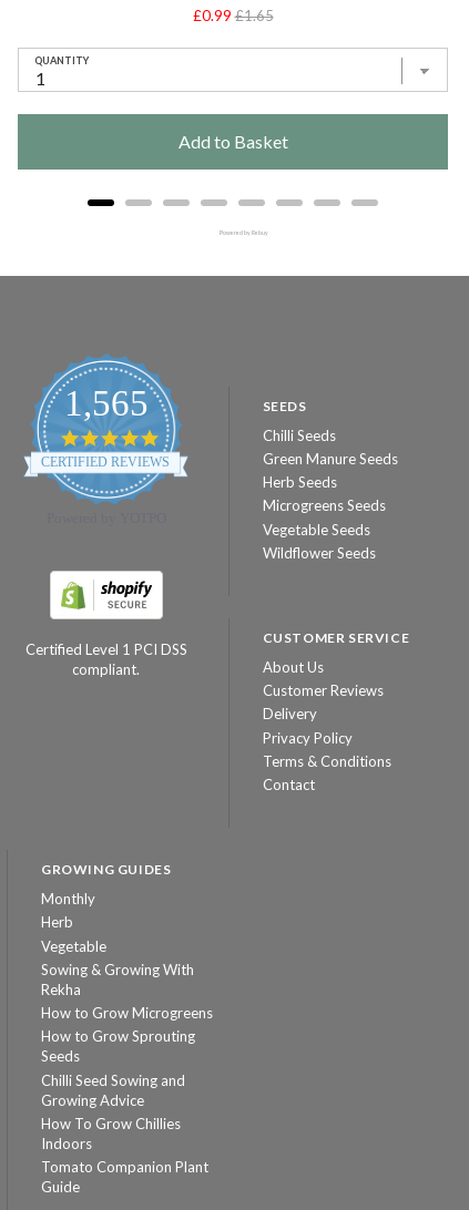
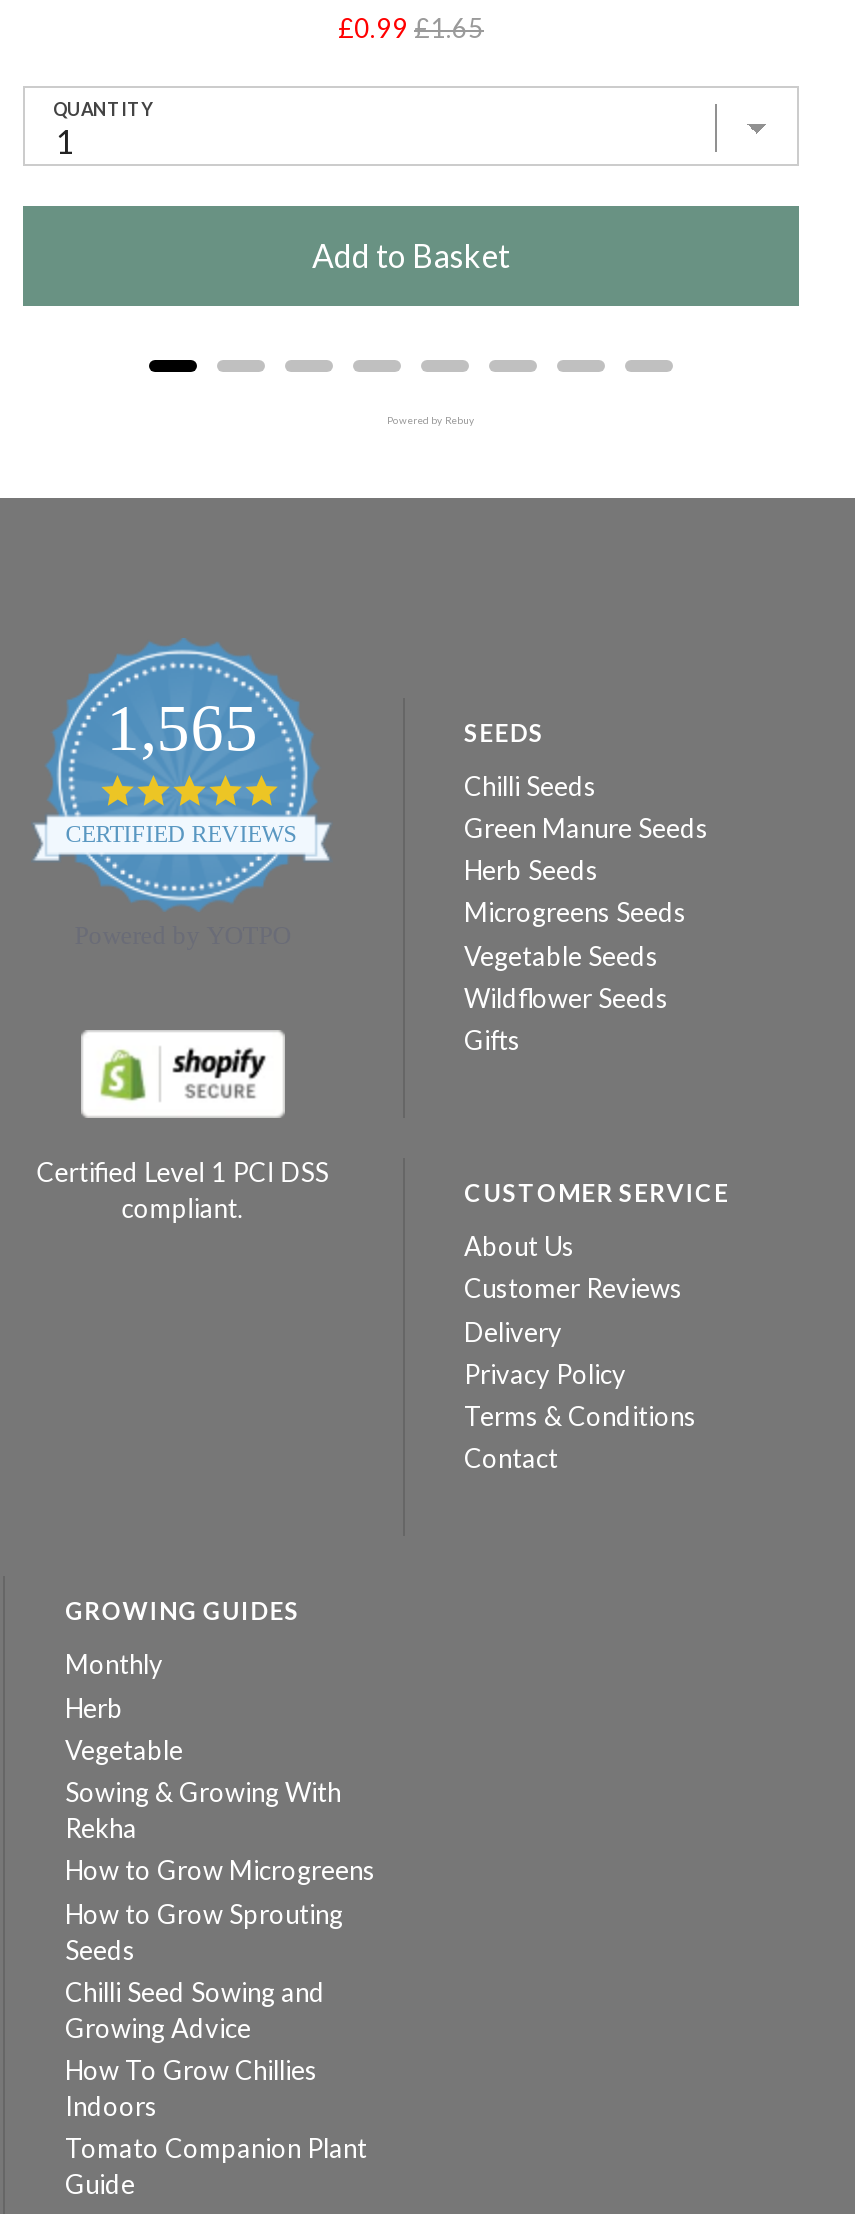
+ Gifts
